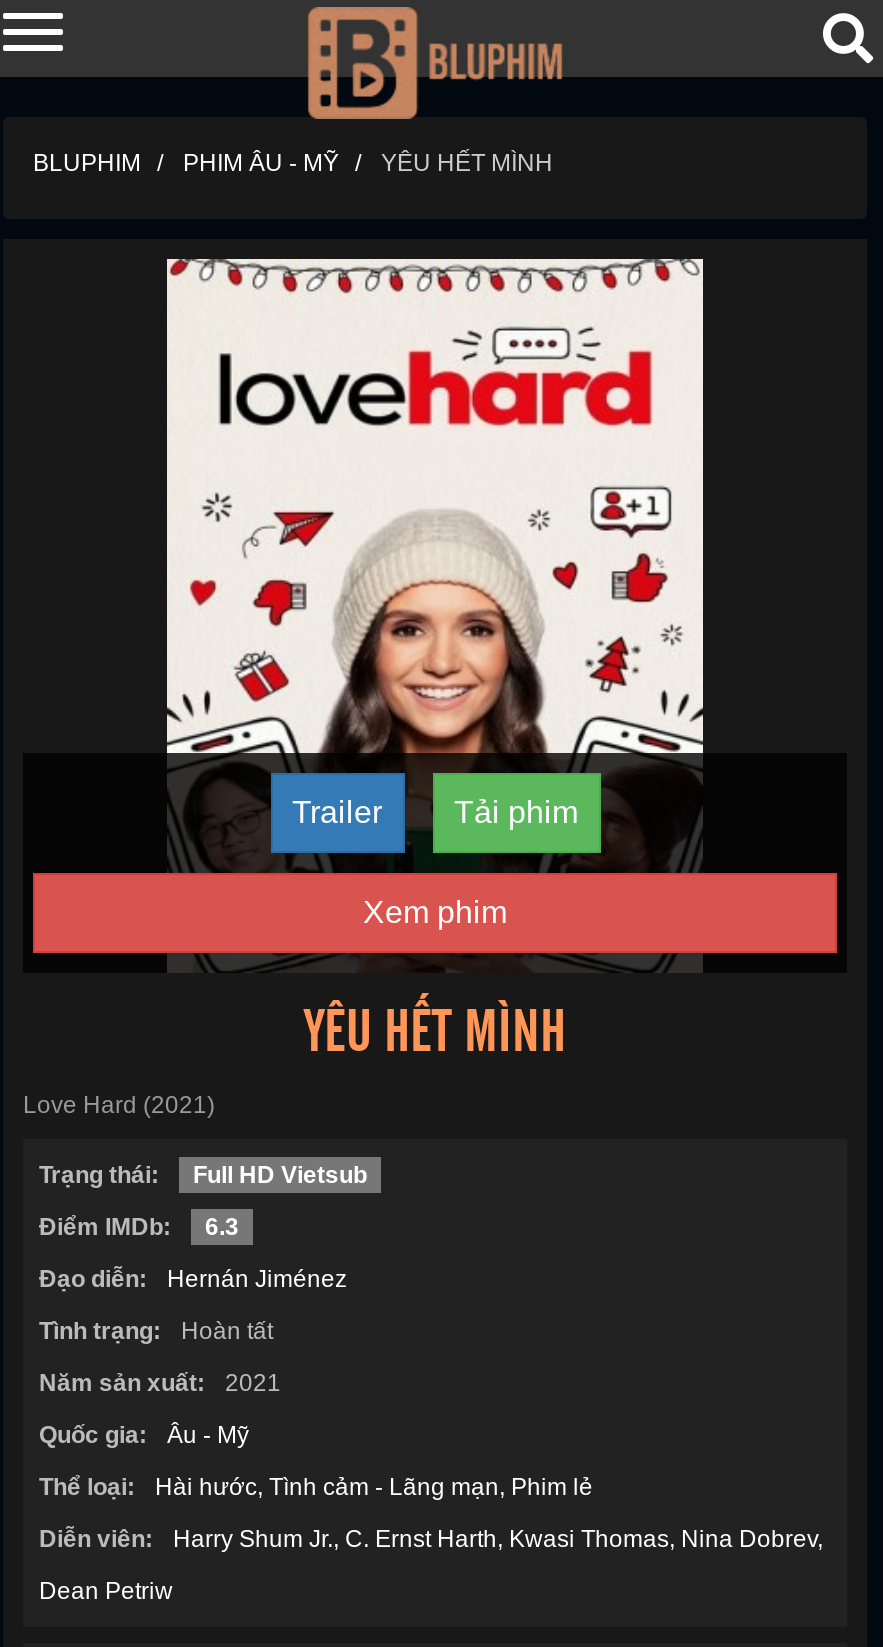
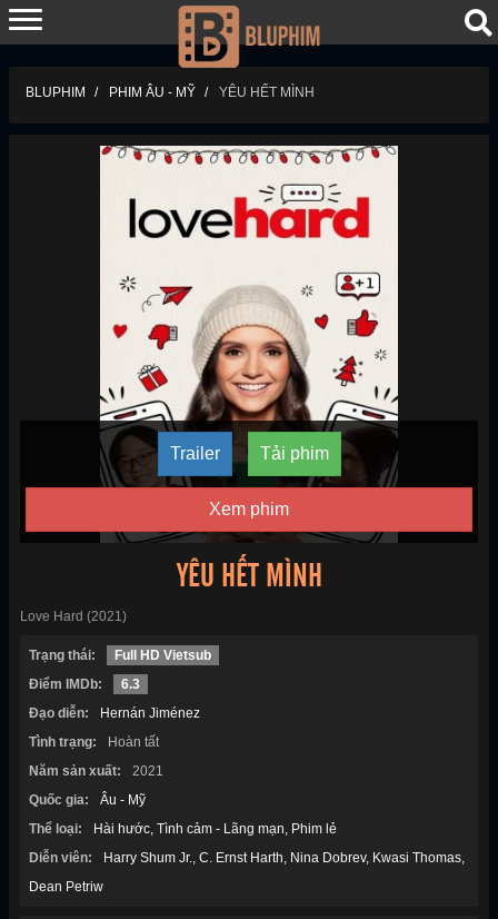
- Harry Shum Jr. C. Ernst Harth Kwasi Thomas Nina Dobrev
+ Harry Shum Jr. C. Ernst Harth Nina Dobrev Kwasi Thomas
